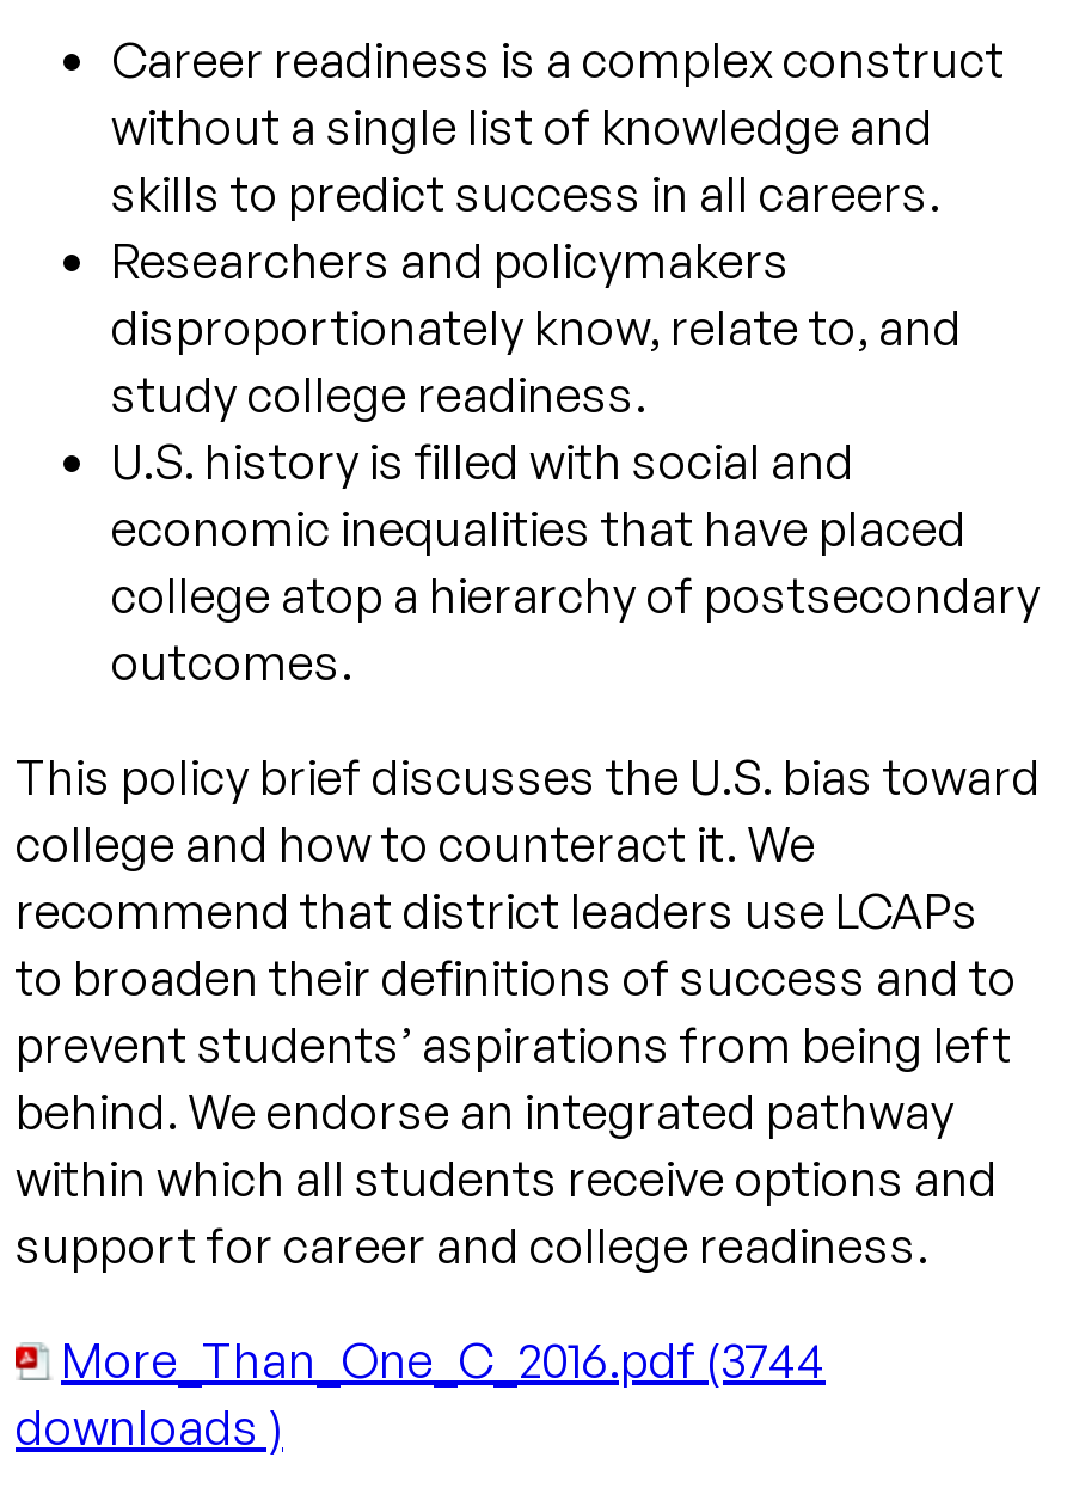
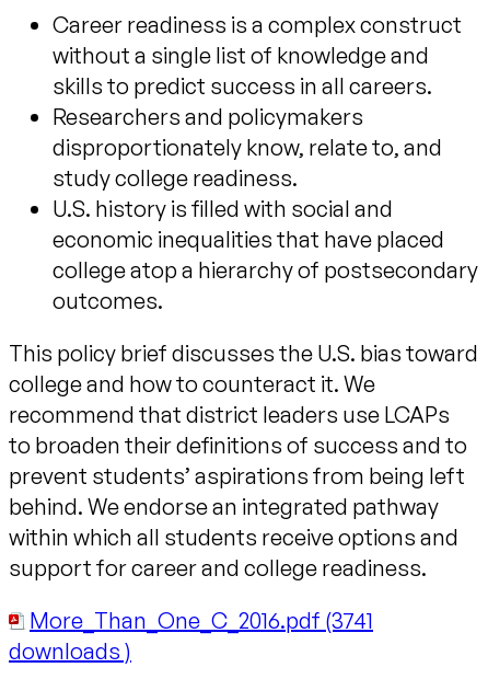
- More_Than_One_C_2016.pdf (3744
+ More_Than_One_C_2016.pdf (3741
